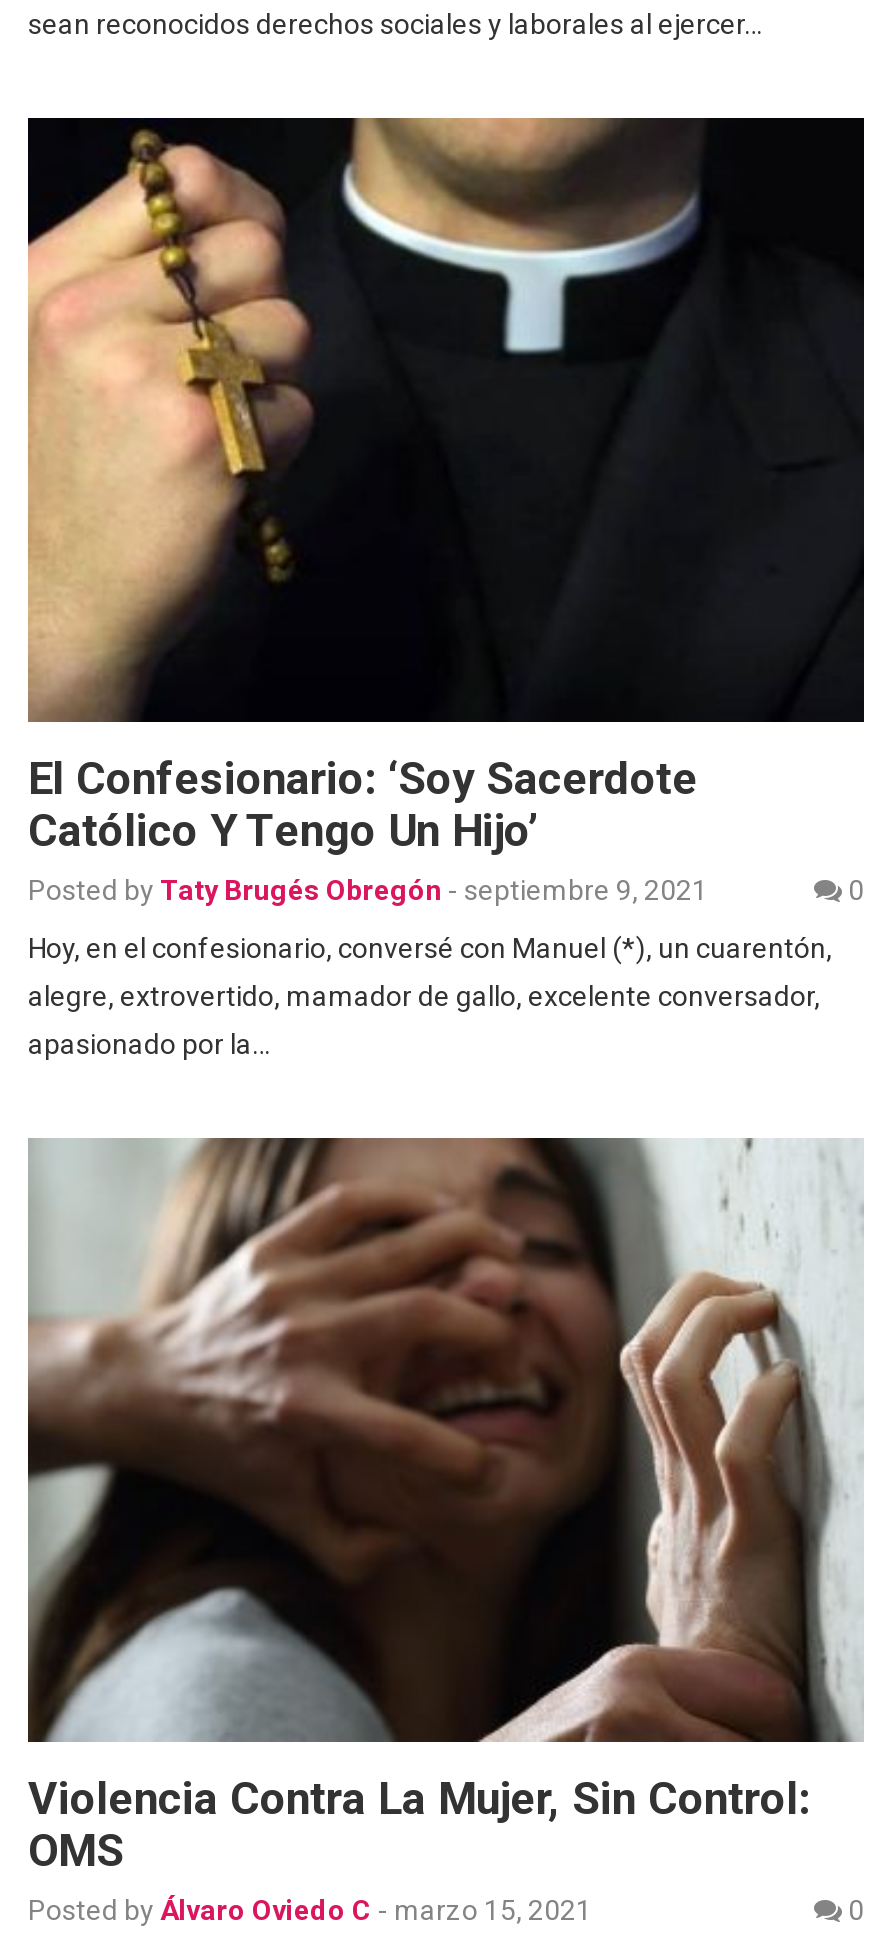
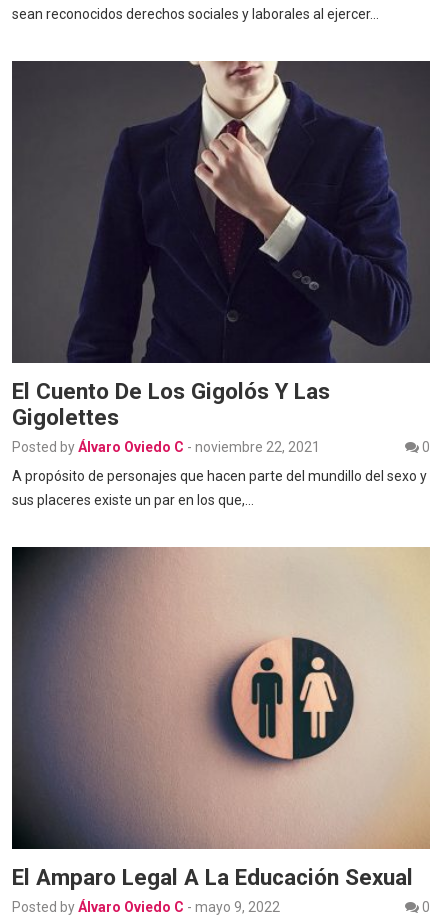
- [image]
- El Confesionario: ‘Soy Sacerdote
- Católico Y Tengo Un Hijo’
- Posted by Taty Brugés Obregón - septiembre 9, 2021
+ [image]
+ El Cuento De Los Gigolós Y Las
+ Gigolettes
+ Posted by Álvaro Oviedo C - noviembre 22, 2021

- Hoy, en el confesionario, conversé con Manuel (*), un cuarentón,
- alegre, extrovertido, mamador de gallo, excelente conversador,
- apasionado por la…
+ A propósito de personajes que hacen parte del mundillo del sexo y
+ sus placeres existe un par en los que,…

- [image]
- Violencia Contra La Mujer, Sin Control:
- OMS
- Posted by Álvaro Oviedo C - marzo 15, 2021
+ [image]
+ El Amparo Legal A La Educación Sexual
+ Posted by Álvaro Oviedo C - mayo 9, 2022
